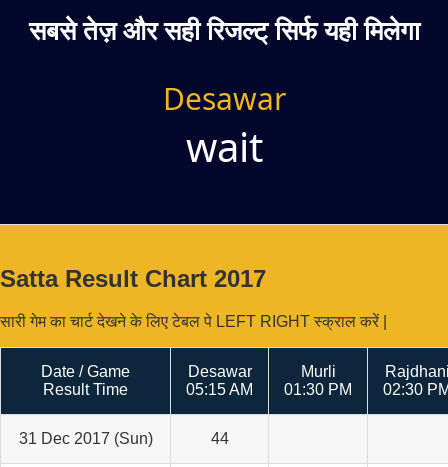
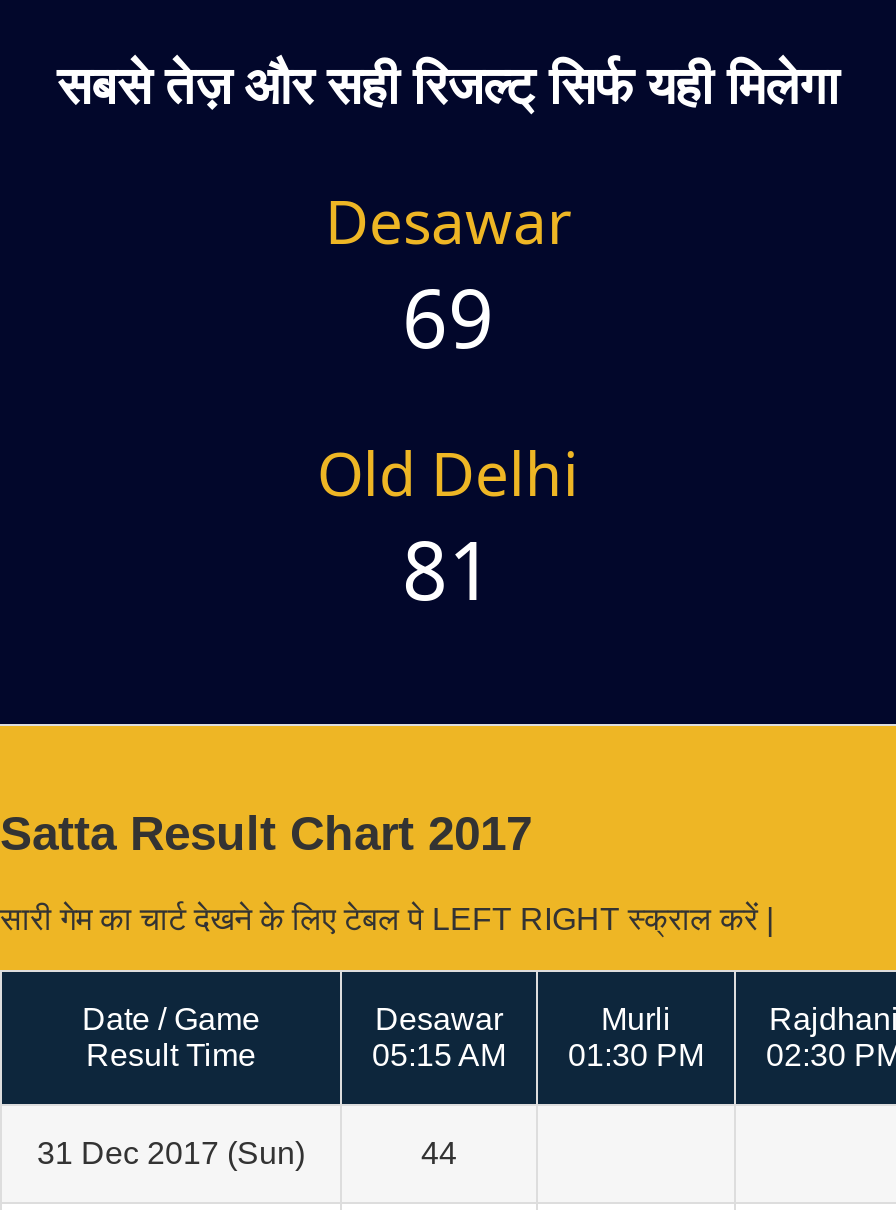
- wait
+ 69
+ Old Delhi
+ 81
